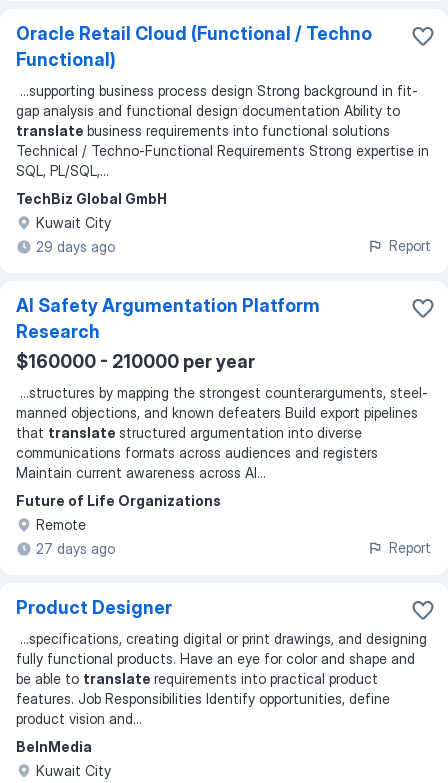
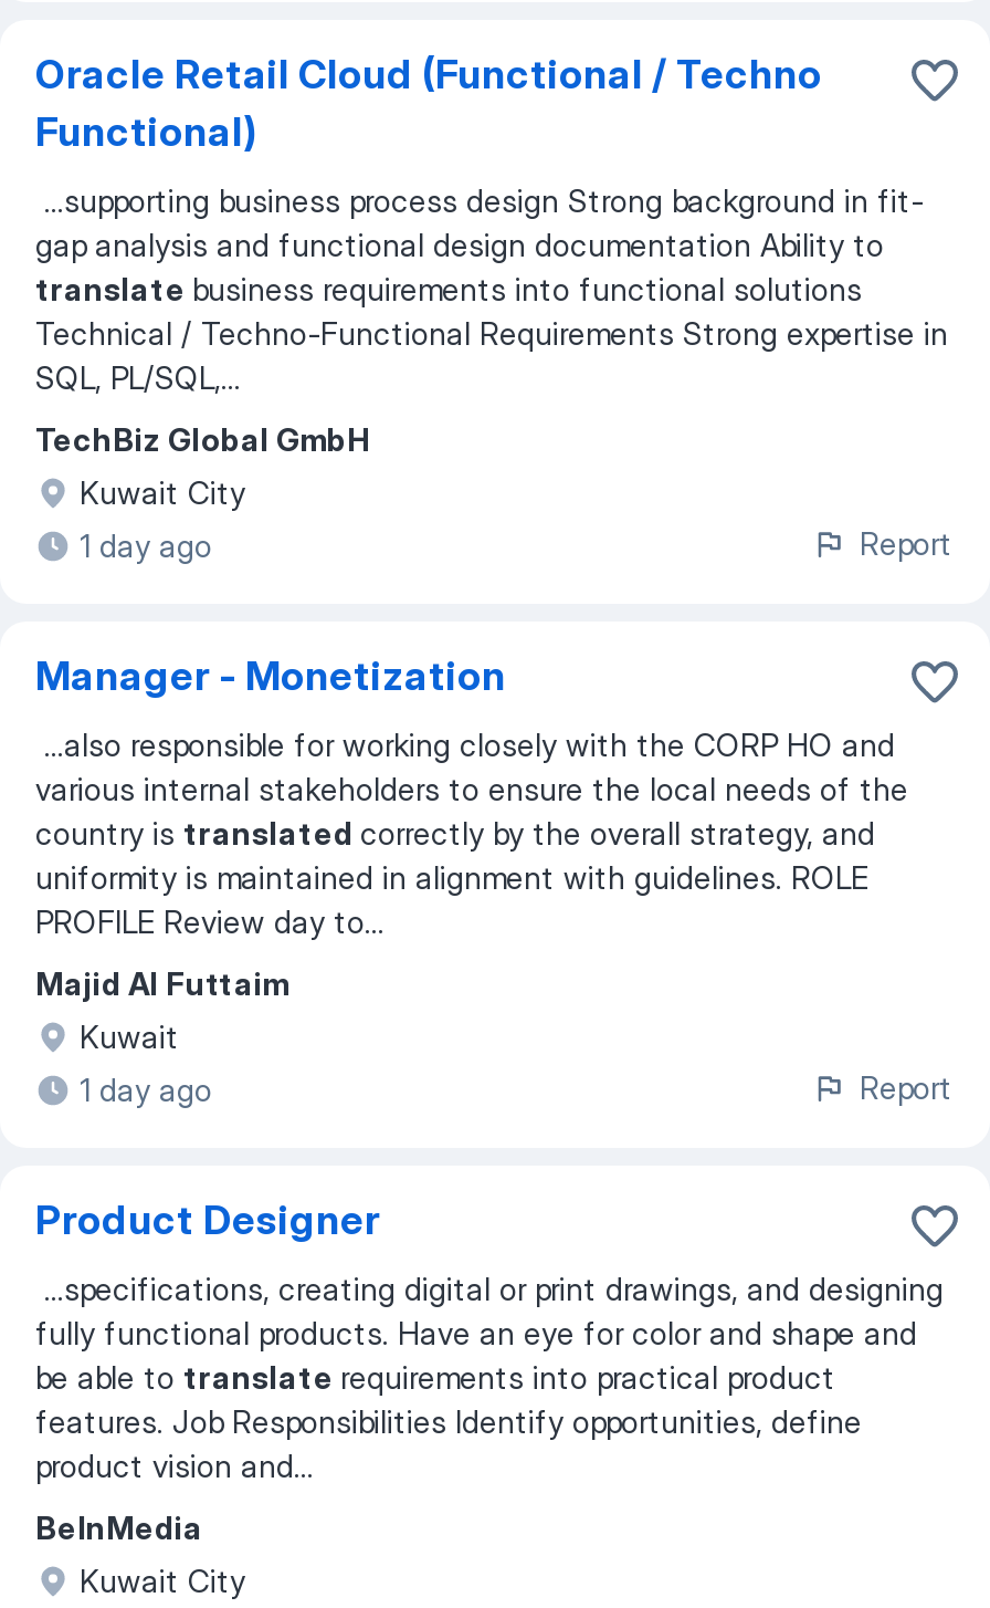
- 29 days ago
+ 1 day ago

- AI Safety Argumentation Platform
- Research
- $160000 - 210000 per year
+ Manager - Monetization

- ...structures by mapping the strongest counterarguments, steel-
- manned objections, and known defeaters Build export pipelines
- that translate structured argumentation into diverse
- communications formats across audiences and registers
- Maintain current awareness across AI...
+ ...also responsible for working closely with the CORP HO and
+ various internal stakeholders to ensure the local needs of the
+ country is translated correctly by the overall strategy, and
+ uniformity is maintained in alignment with guidelines. ROLE
+ PROFILE Review day to...

- Future of Life Organizations
- Remote
- 27 days ago
+ Majid Al Futtaim
+ Kuwait
+ 1 day ago
